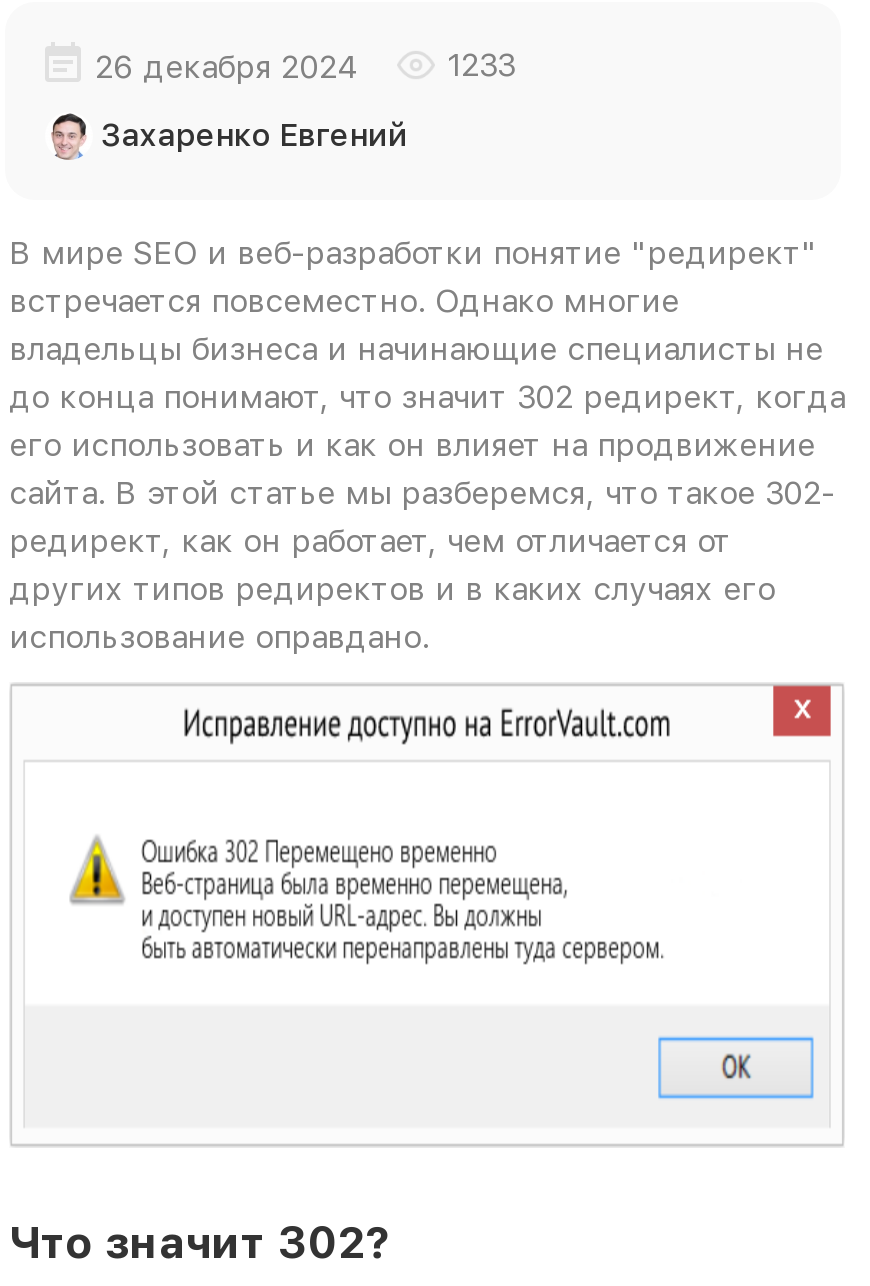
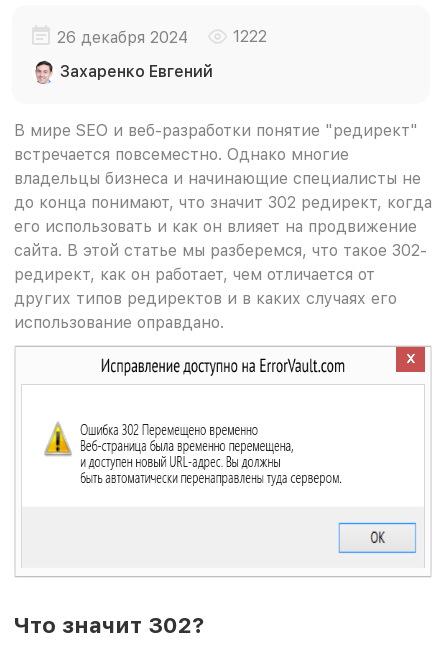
- 1233
+ 1222
